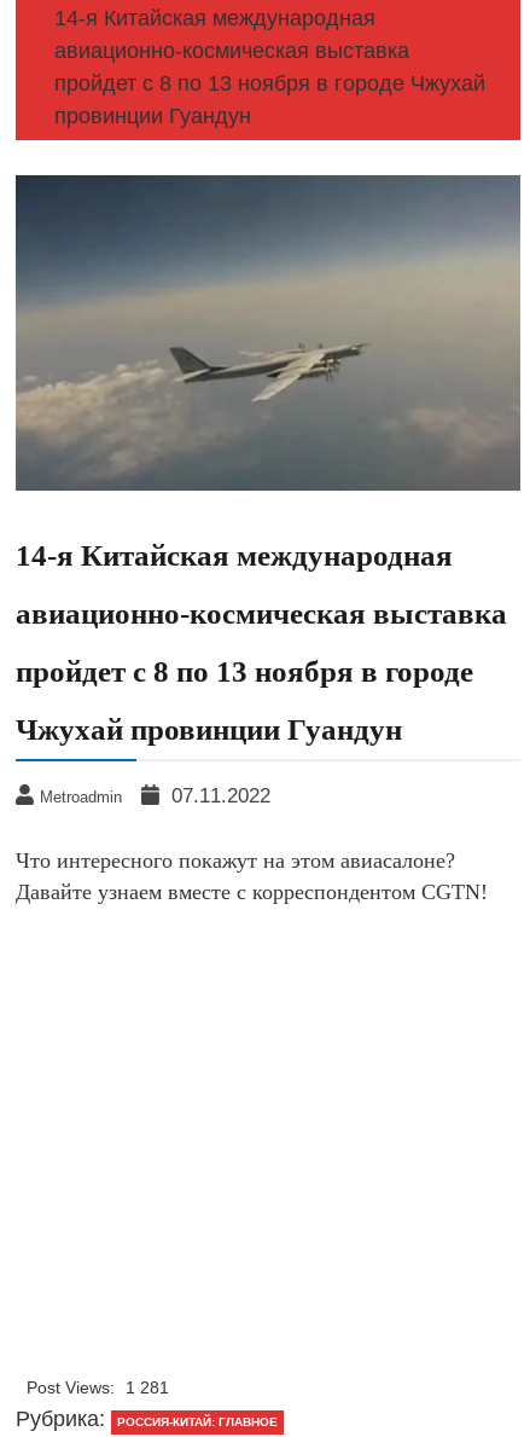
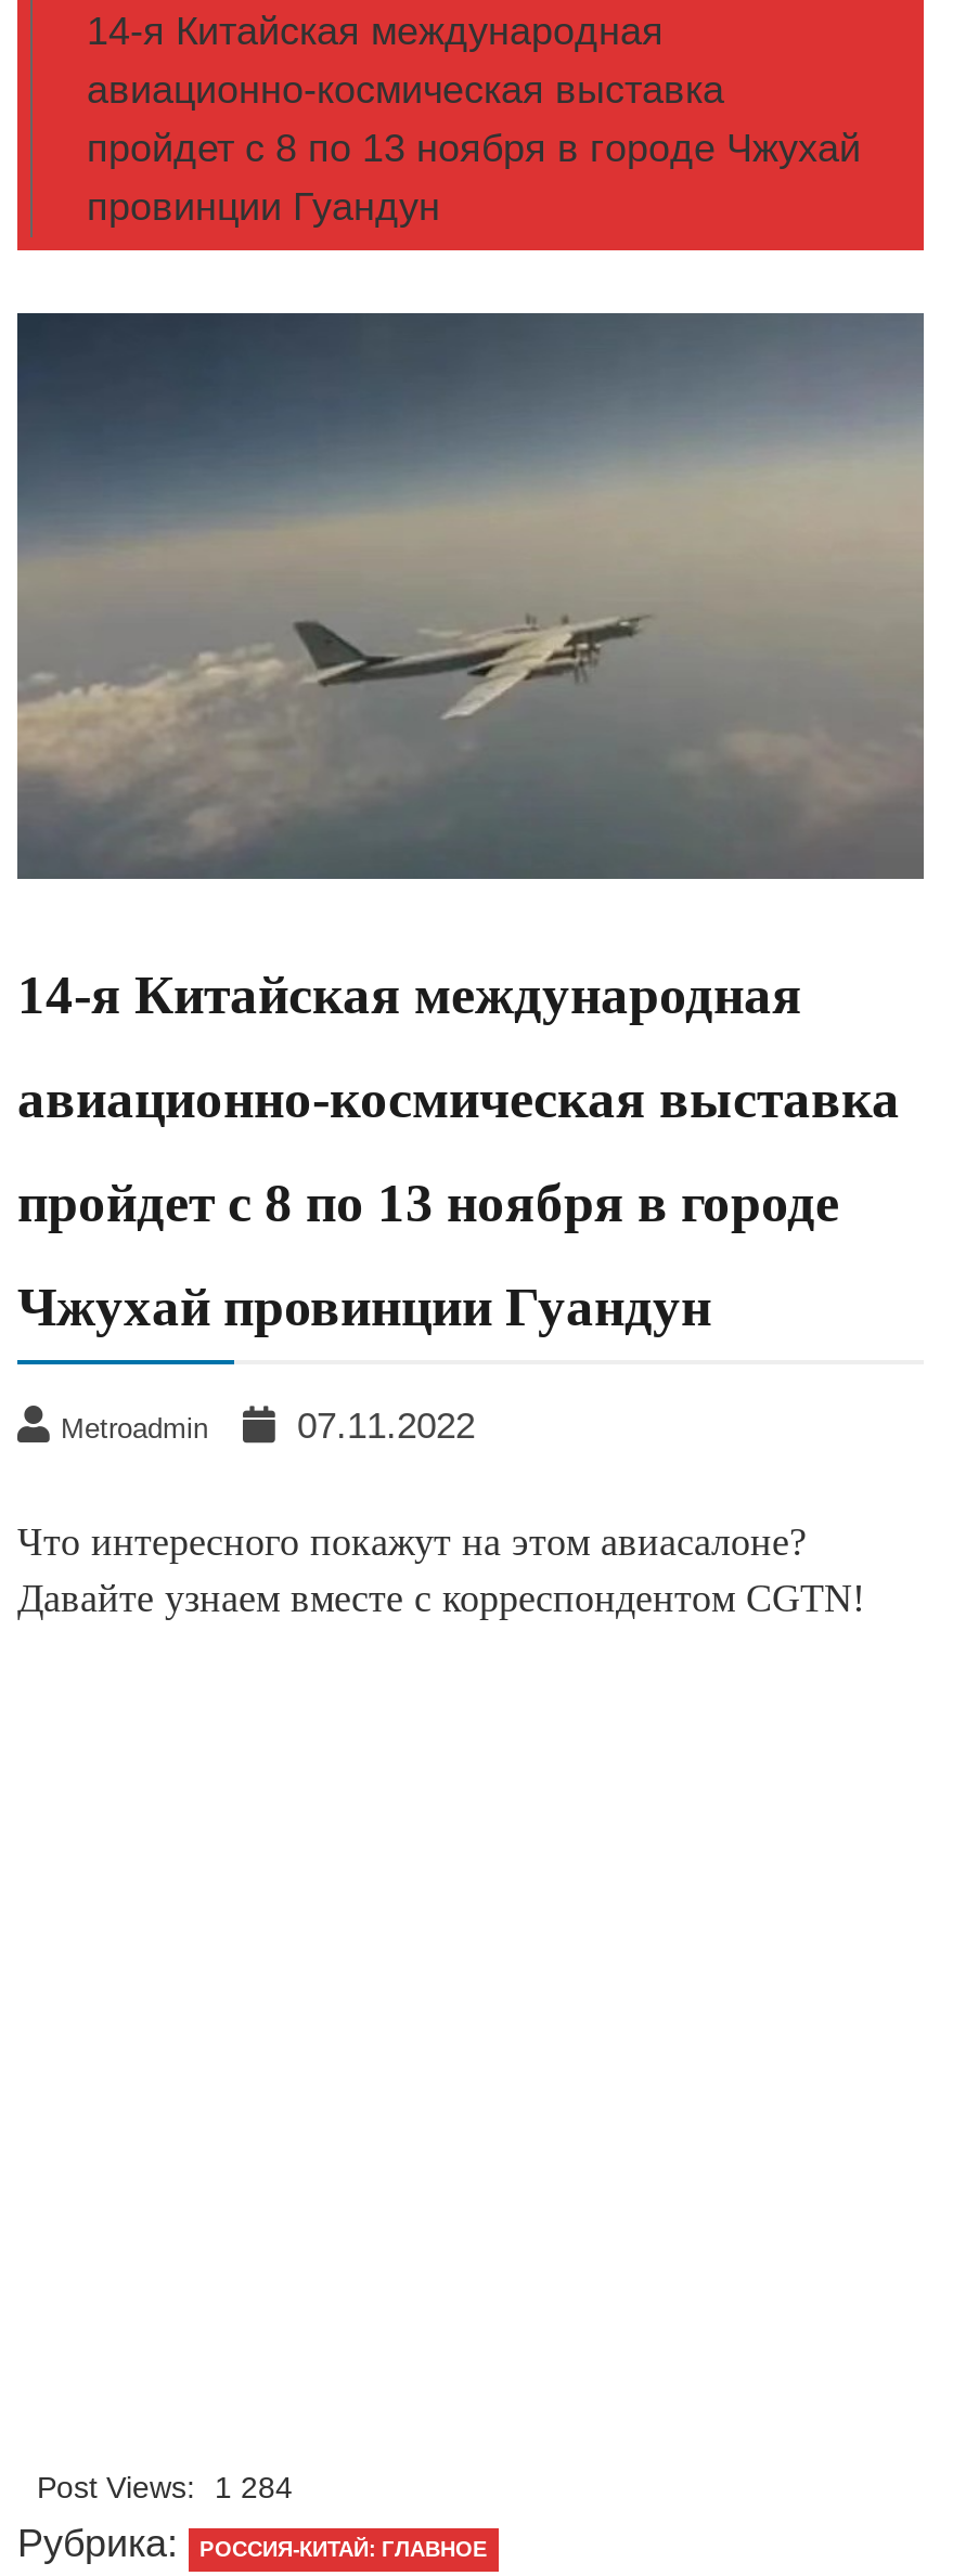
- Post Views: 1 281
+ Post Views: 1 284
